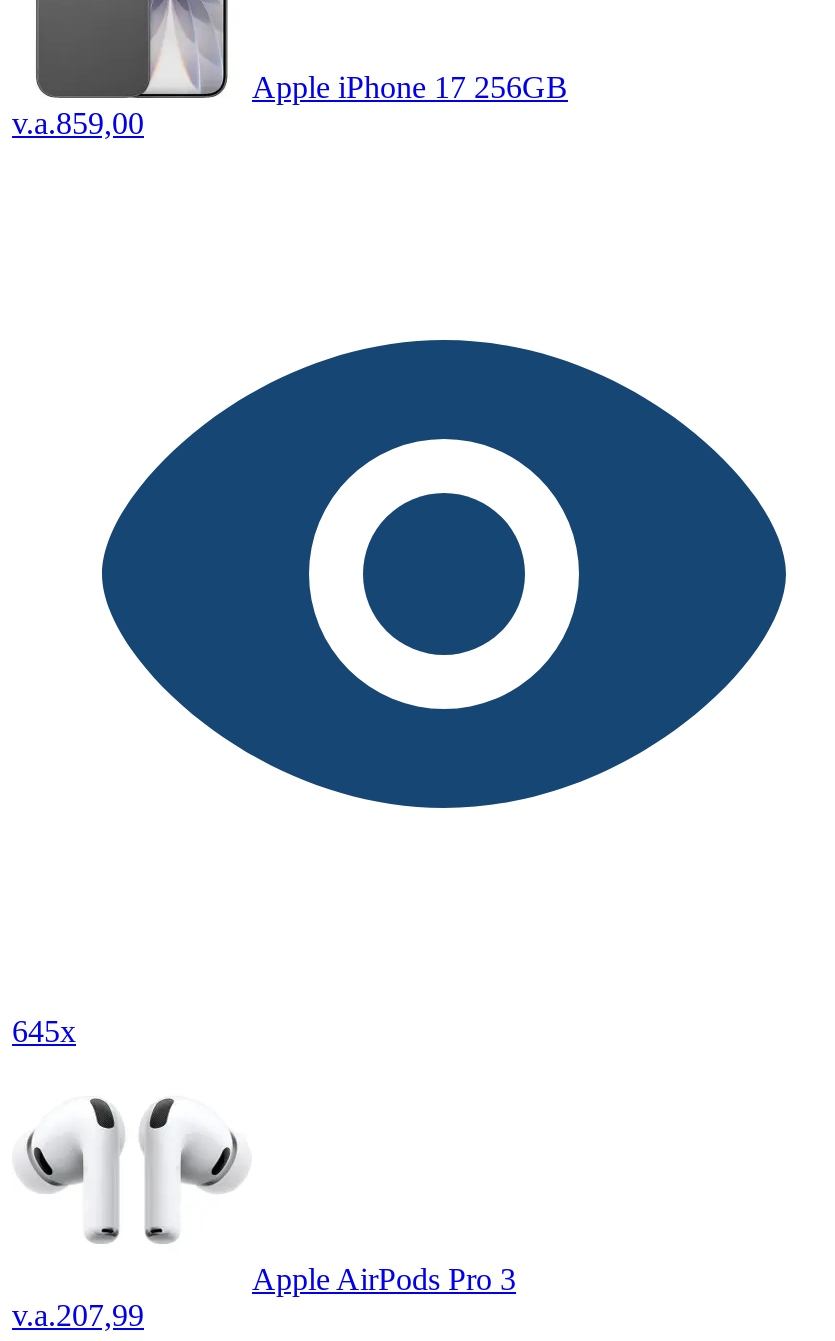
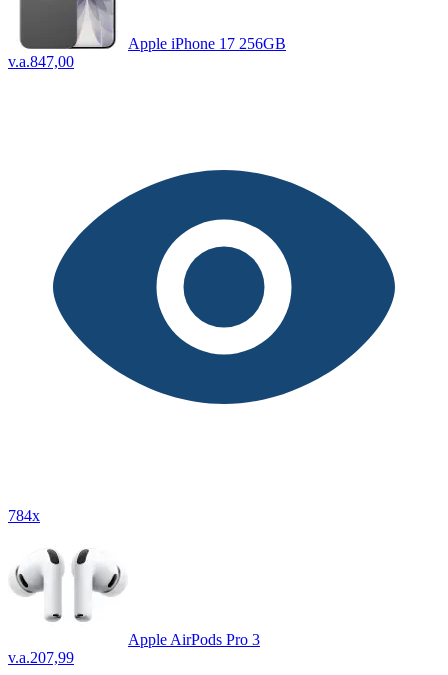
- v.a.859,00
+ v.a.847,00

- 645x
+ 784x
